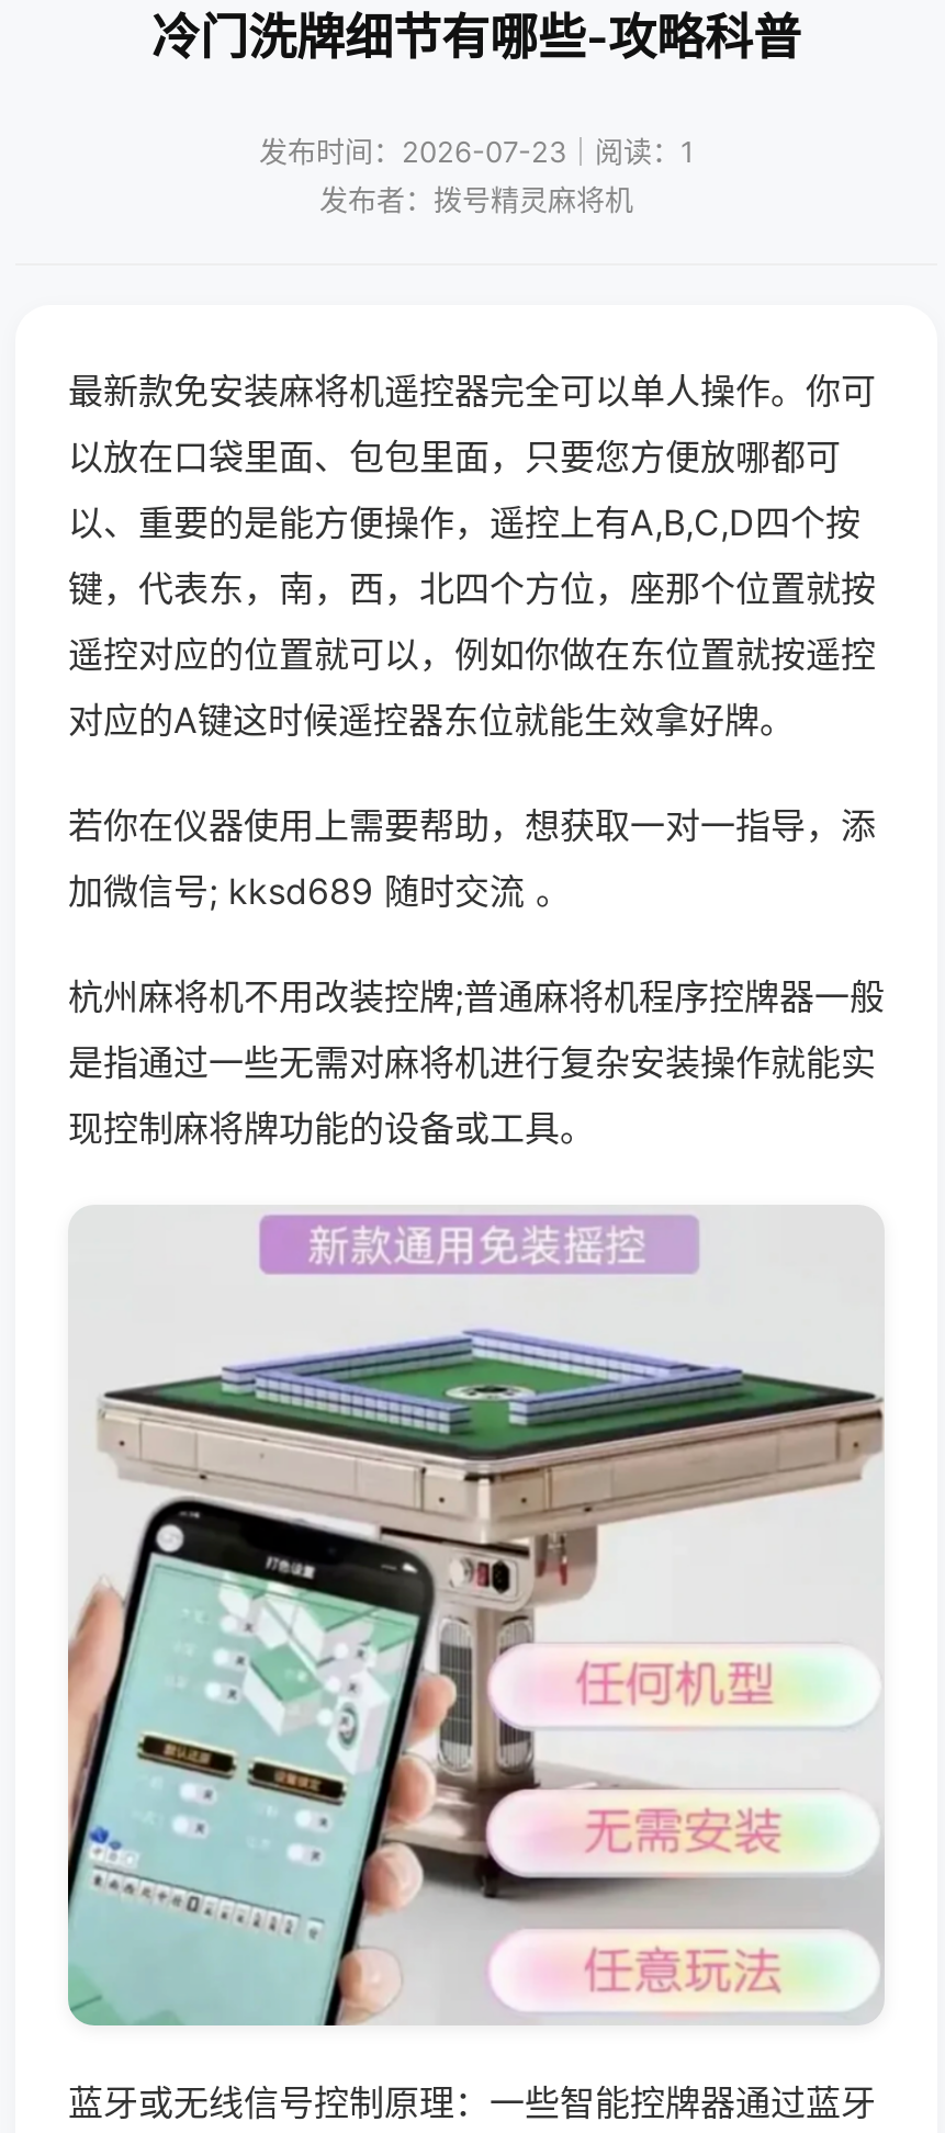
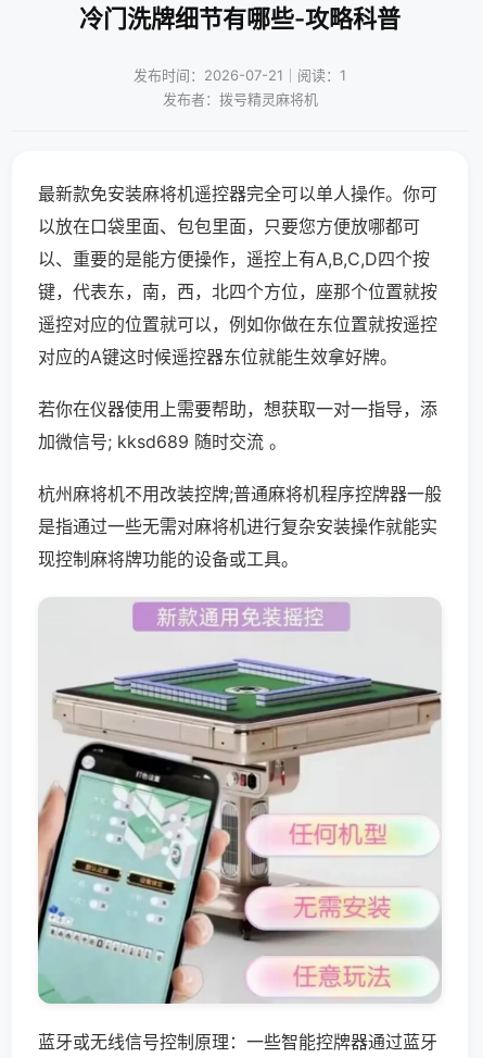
- 发布时间：2026-07-23｜阅读：1
+ 发布时间：2026-07-21｜阅读：1
